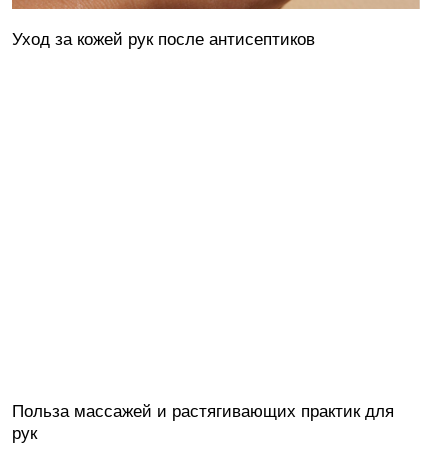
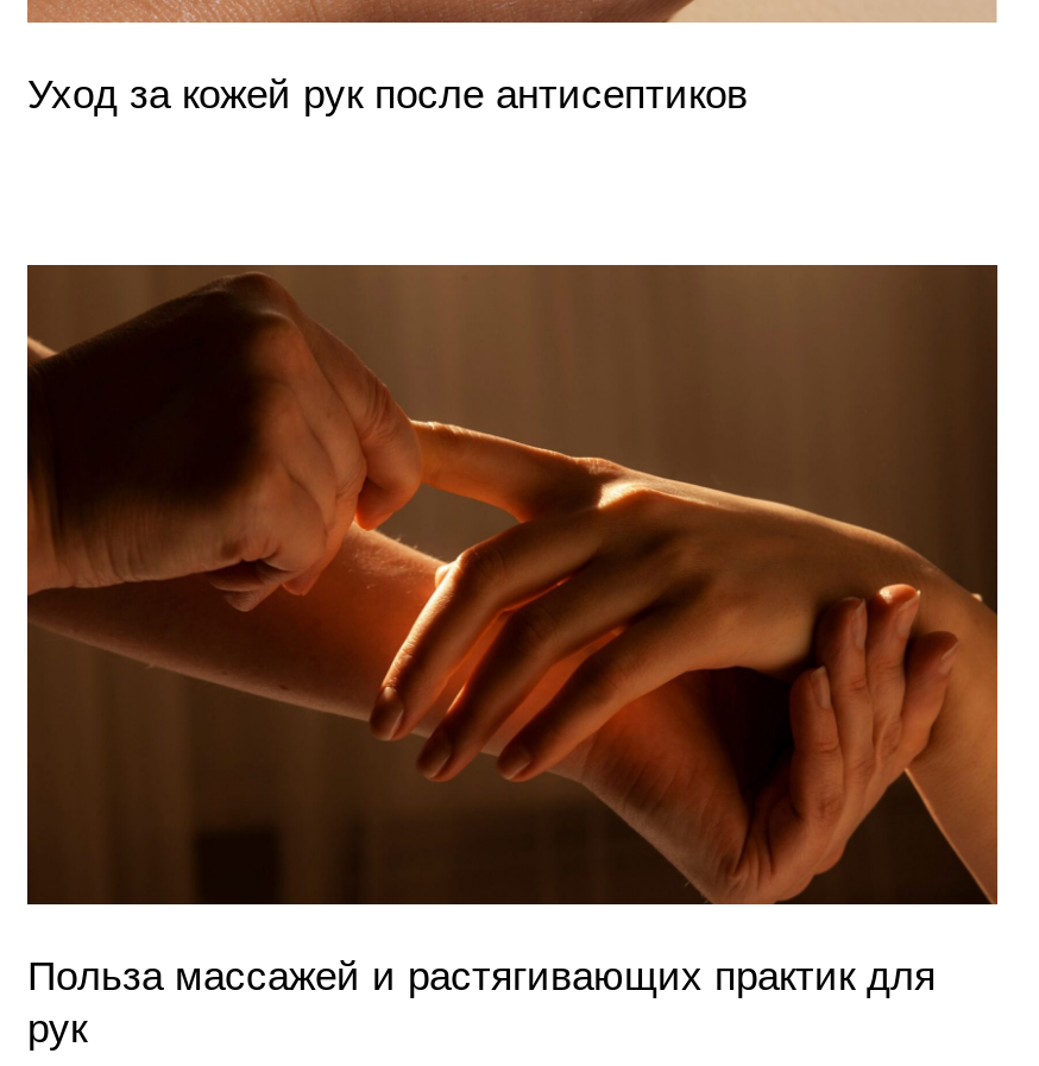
+ [image]
